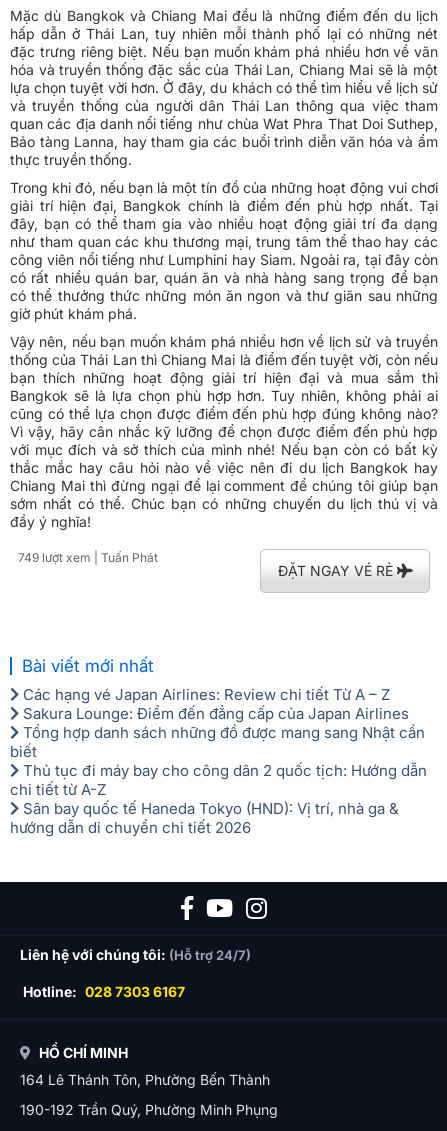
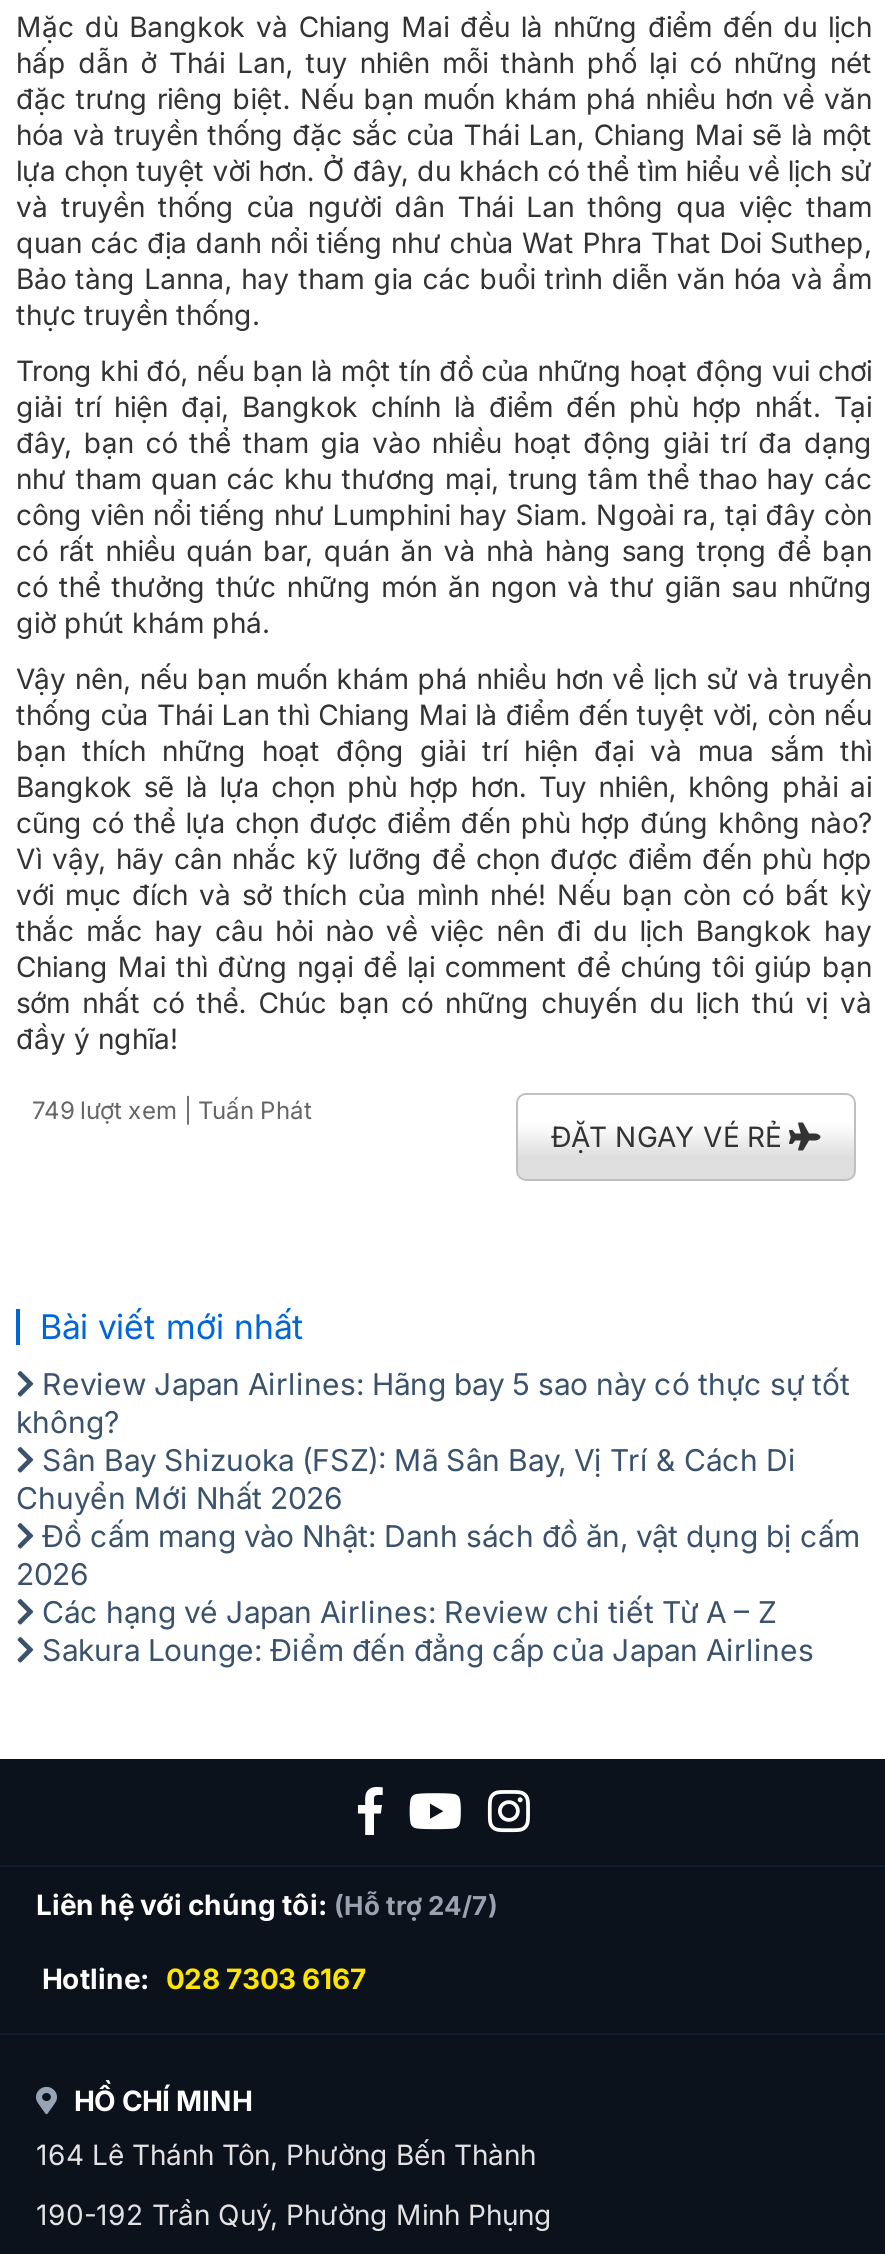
+ Review Japan Airlines: Hãng bay 5 sao này có thực sự tốt
+ không?
+ Sân Bay Shizuoka (FSZ): Mã Sân Bay, Vị Trí & Cách Di
+ Chuyển Mới Nhất 2026
+ Đồ cấm mang vào Nhật: Danh sách đồ ăn, vật dụng bị cấm
+ 2026

moved down: Các hạng vé Japan Airlines: Review chi tiết Từ A – Z | Sakura Lounge: Điểm đến đẳng cấp của Japan Airlines

- Tổng hợp danh sách những đồ được mang sang Nhật cần
- biết
- Thủ tục đi máy bay cho công dân 2 quốc tịch: Hướng dẫn
- chi tiết từ A-Z
- Sân bay quốc tế Haneda Tokyo (HND): Vị trí, nhà ga &
- hướng dẫn di chuyển chi tiết 2026
